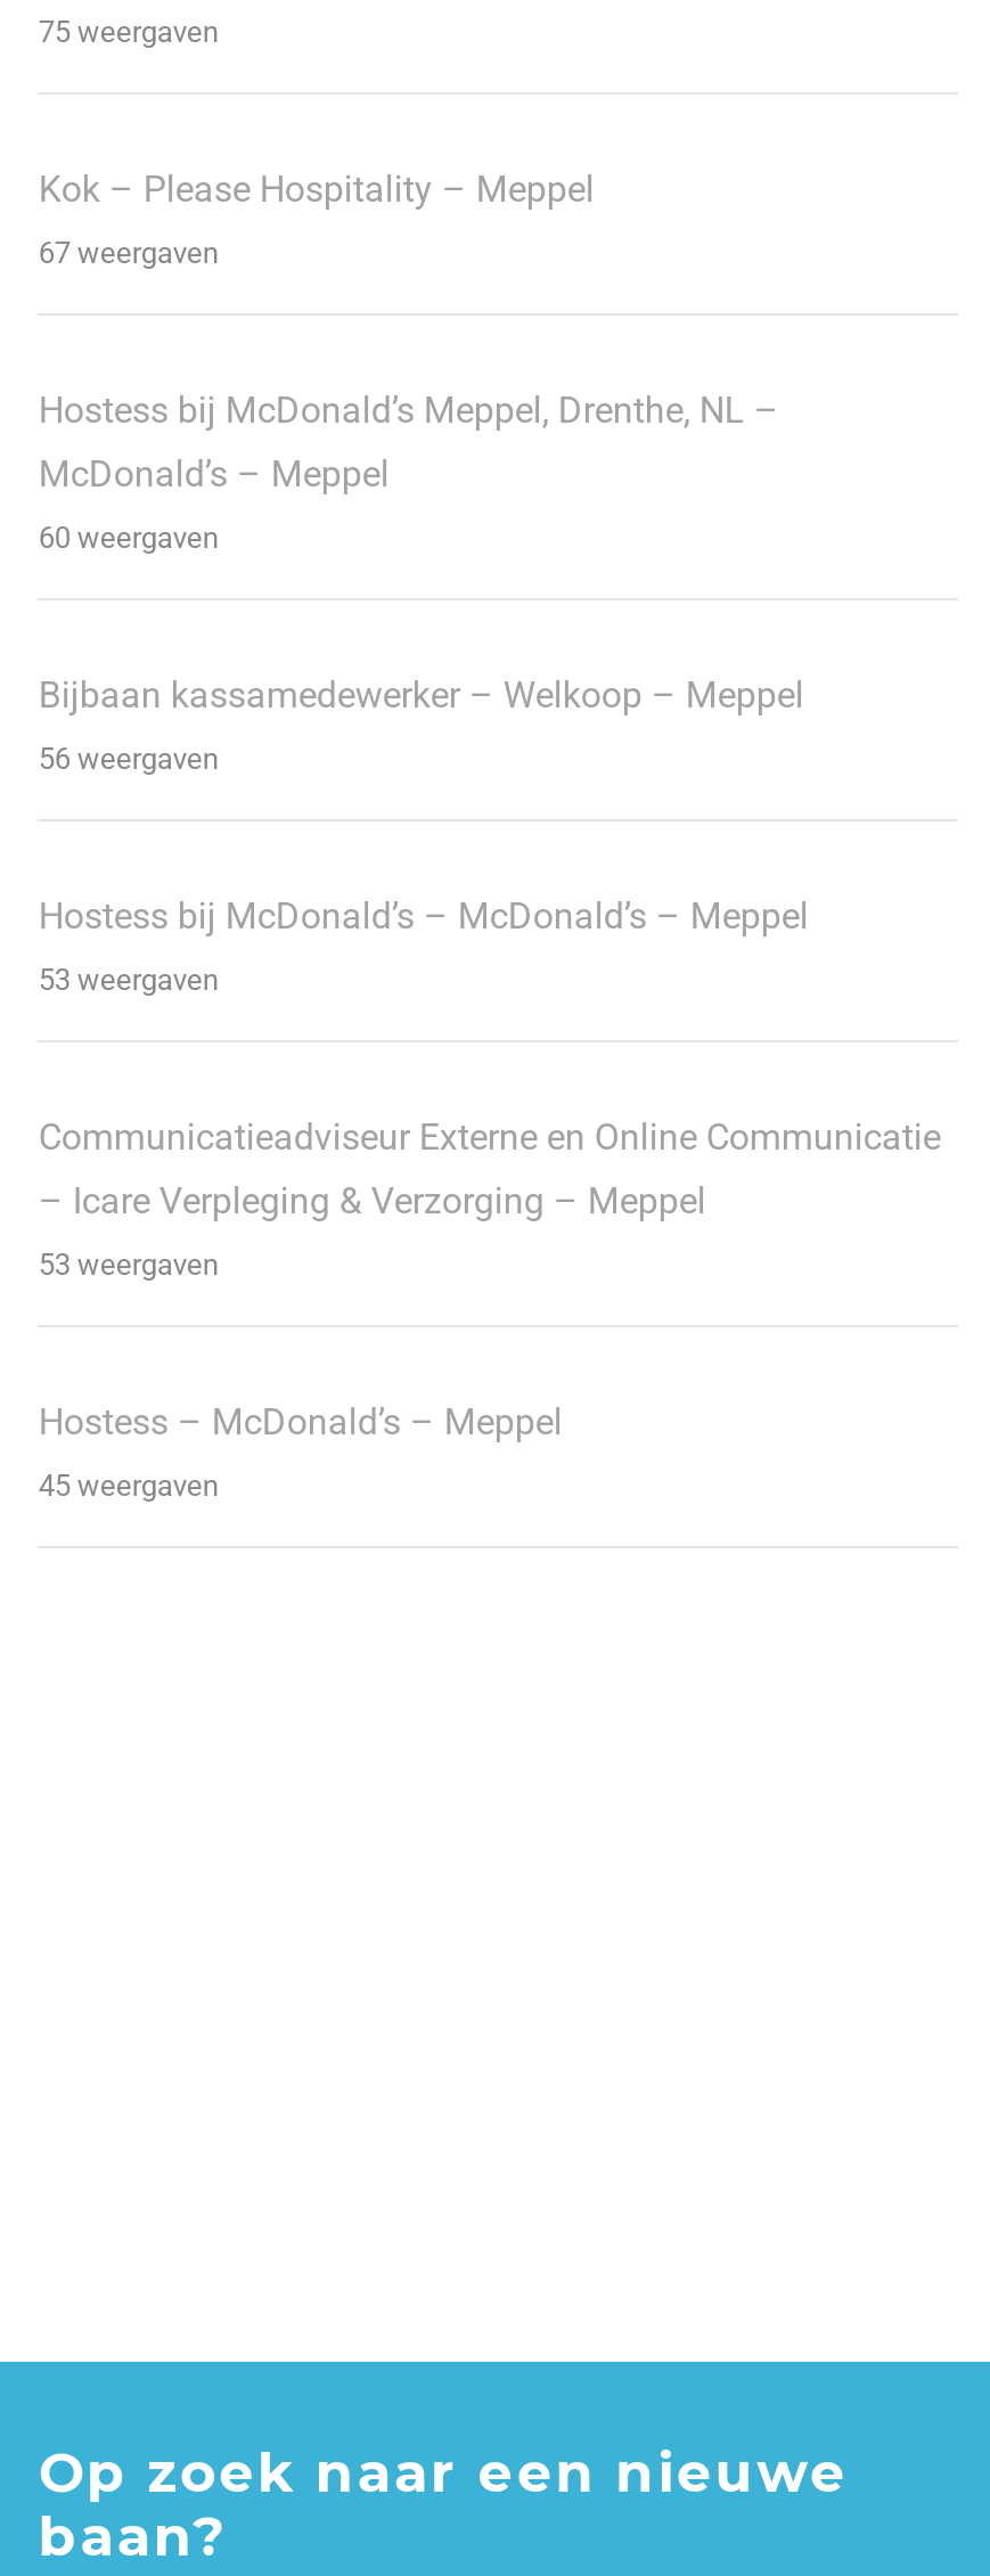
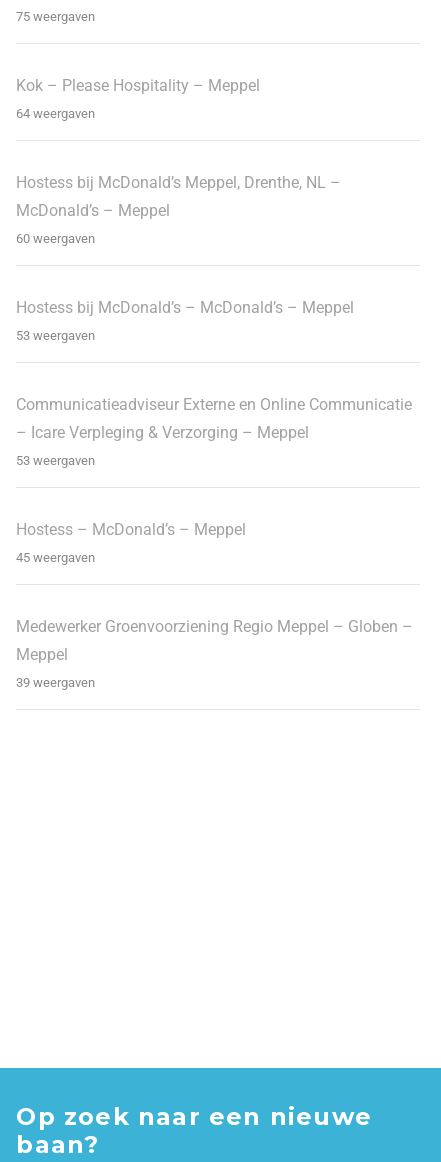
- 67 weergaven
+ 64 weergaven

- Bijbaan kassamedewerker – Welkoop – Meppel
- 56 weergaven

moved up: Hostess bij McDonald’s – McDonald’s – Meppel | 53 weergaven | Communicatieadviseur Externe en Online Communicatie | – Icare Verpleging & Verzorging – Meppel | 53 weergaven | Hostess – McDonald’s – Meppel | 45 weergaven

+ Medewerker Groenvoorziening Regio Meppel – Globen –
+ Meppel
+ 39 weergaven
